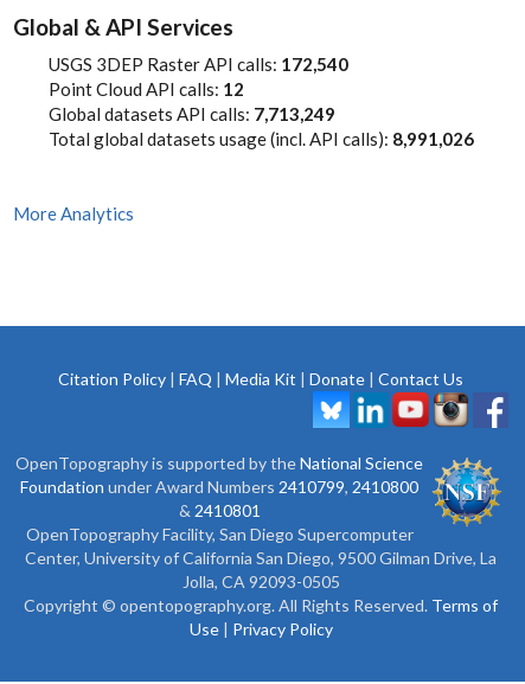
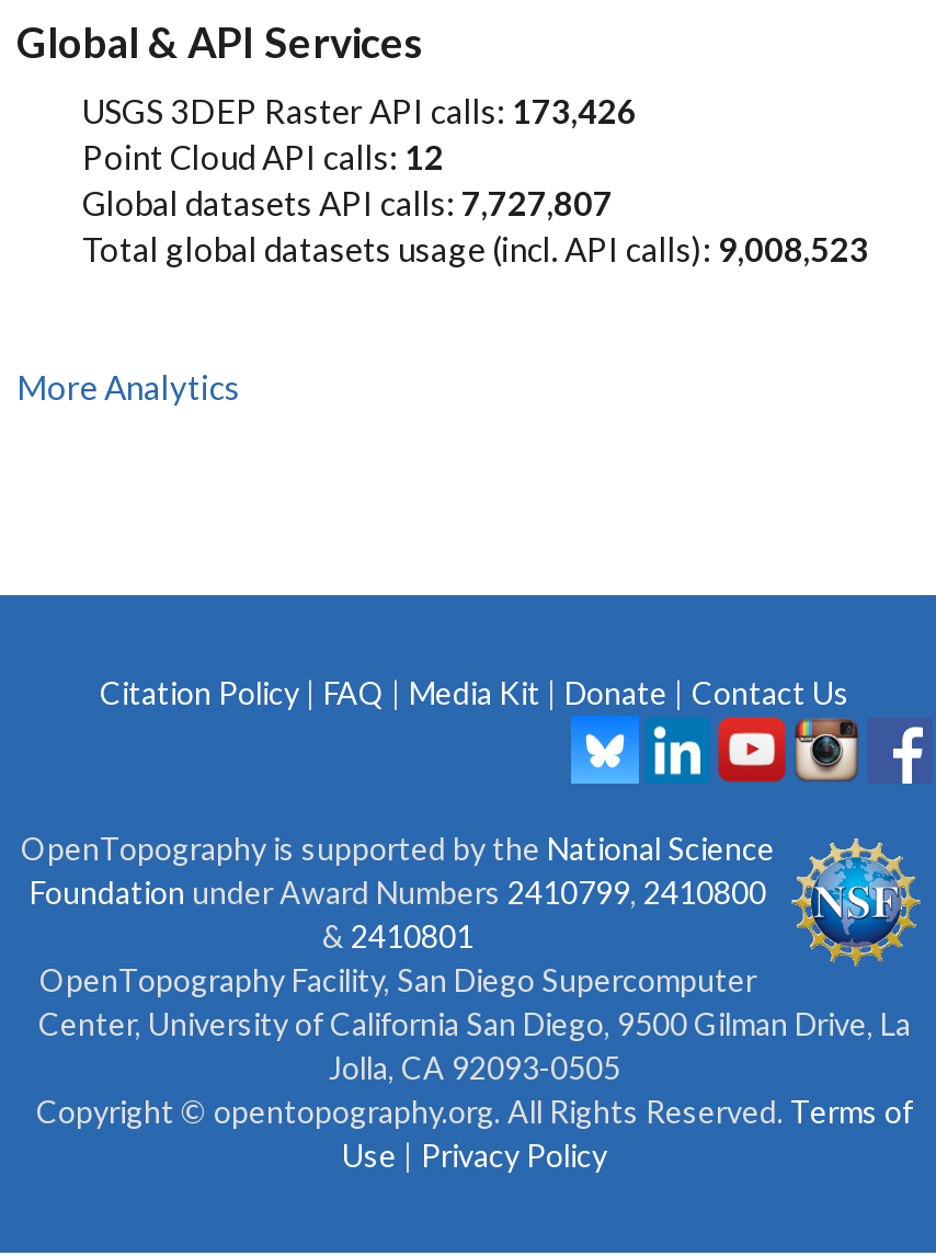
- USGS 3DEP Raster API calls: 172,540
+ USGS 3DEP Raster API calls: 173,426

- Global datasets API calls: 7,713,249
+ Global datasets API calls: 7,727,807

- Total global datasets usage (incl. API calls): 8,991,026
+ Total global datasets usage (incl. API calls): 9,008,523
